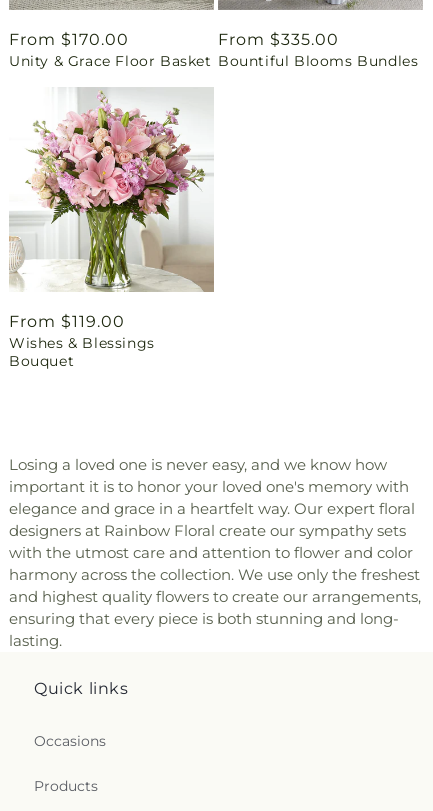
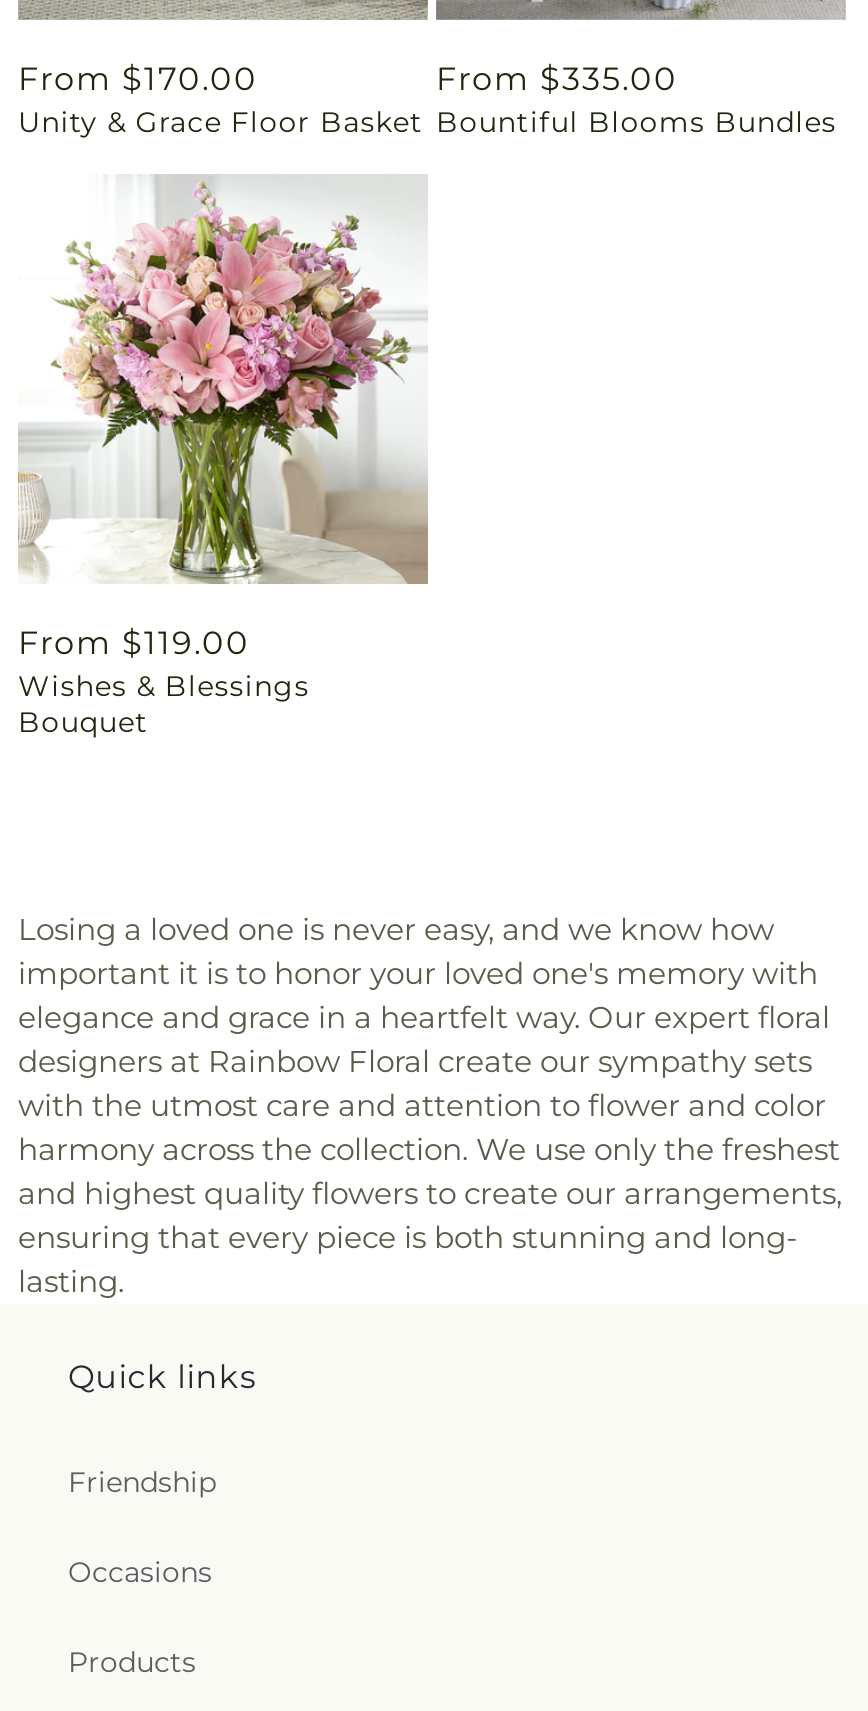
+ Friendship
